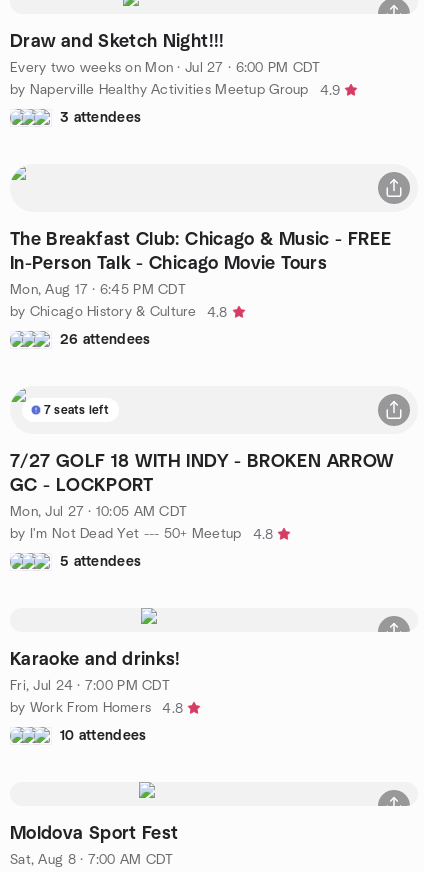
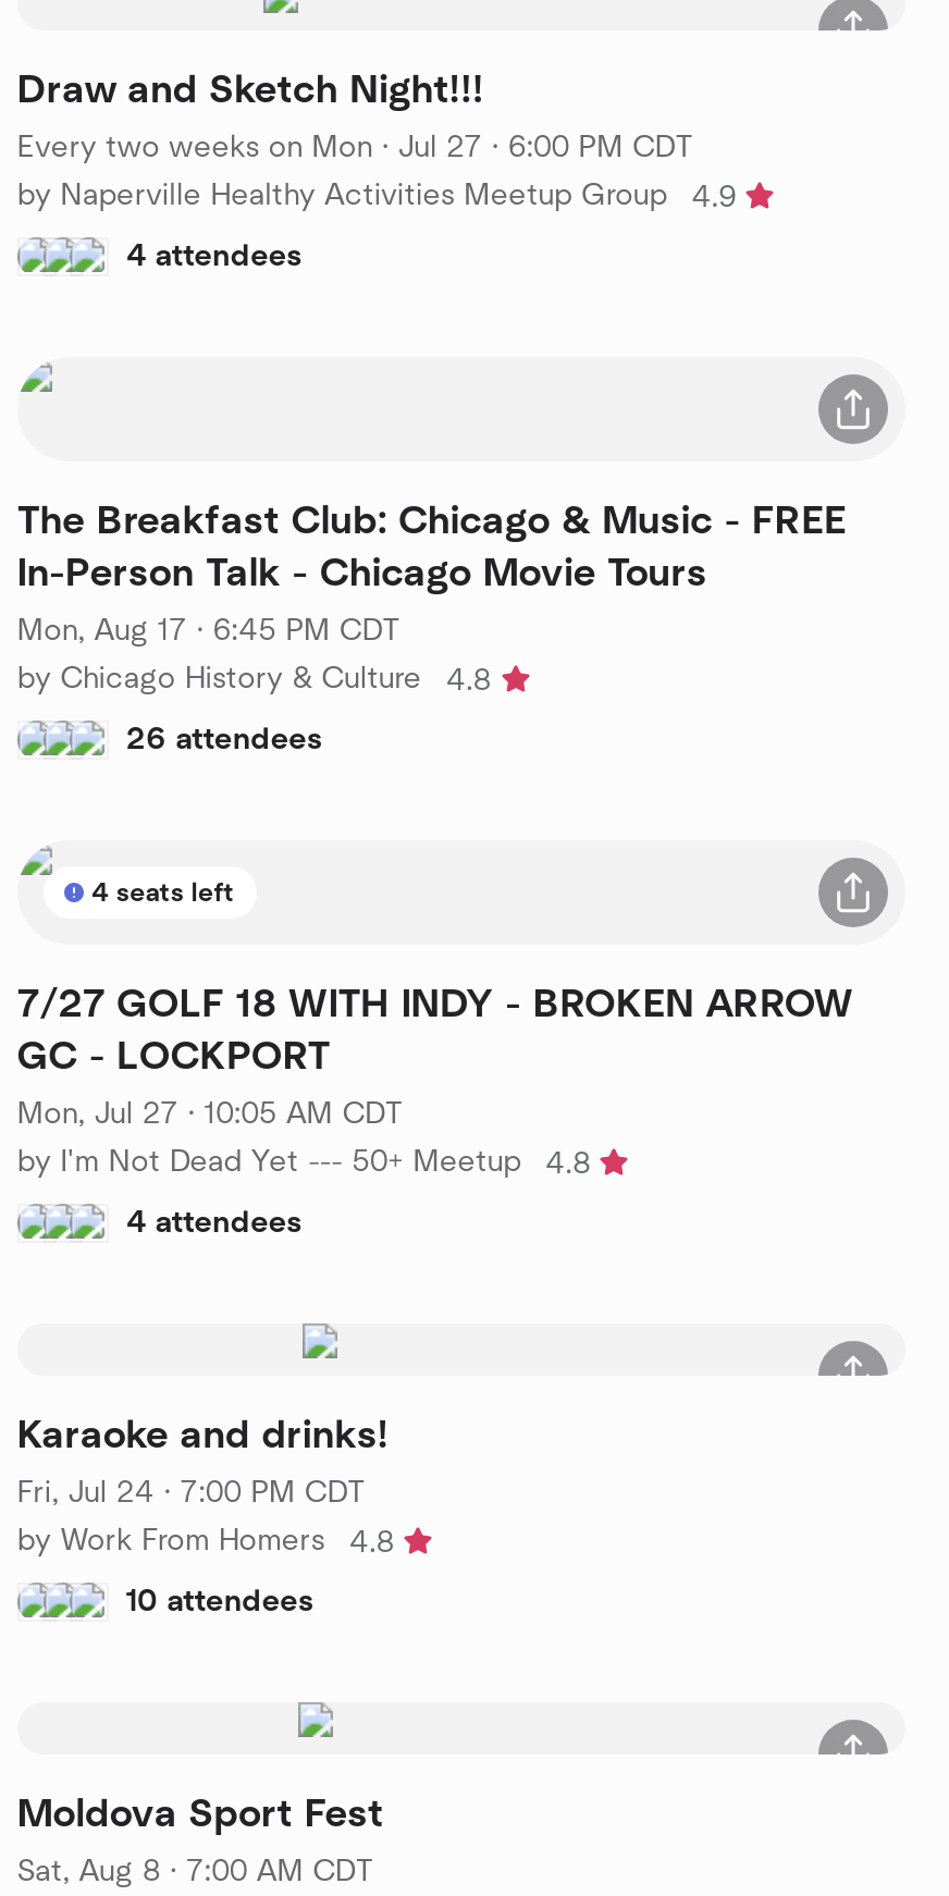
- 3 attendees
+ 4 attendees

- 7 seats left
+ 4 seats left

- 5 attendees
+ 4 attendees
